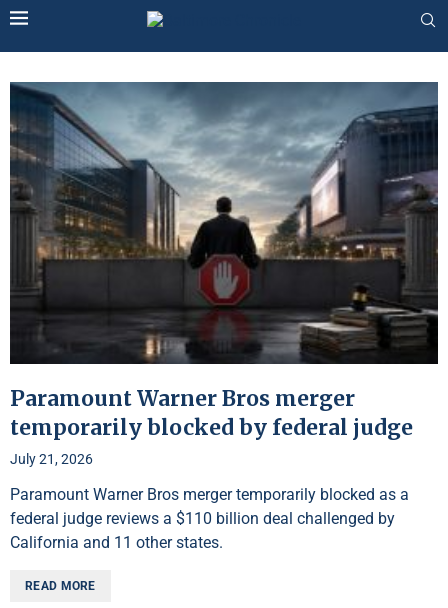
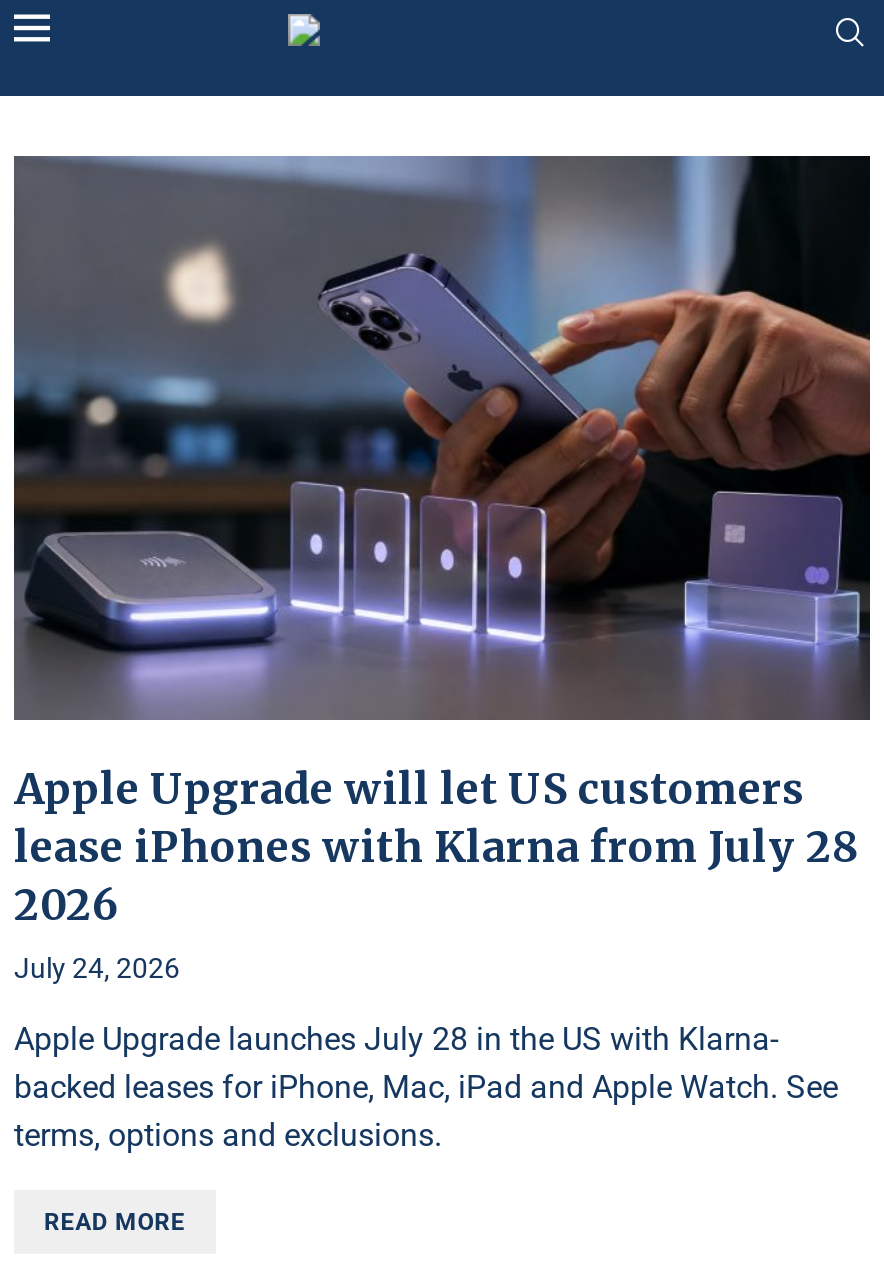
- [image]
- Paramount Warner Bros merger
- temporarily blocked by federal judge
- July 21, 2026
+ [image]
+ Apple Upgrade will let US customers
+ lease iPhones with Klarna from July 28
+ 2026
+ July 24, 2026

- Paramount Warner Bros merger temporarily blocked as a
- federal judge reviews a $110 billion deal challenged by
- California and 11 other states.
+ Apple Upgrade launches July 28 in the US with Klarna-
+ backed leases for iPhone, Mac, iPad and Apple Watch. See
+ terms, options and exclusions.
